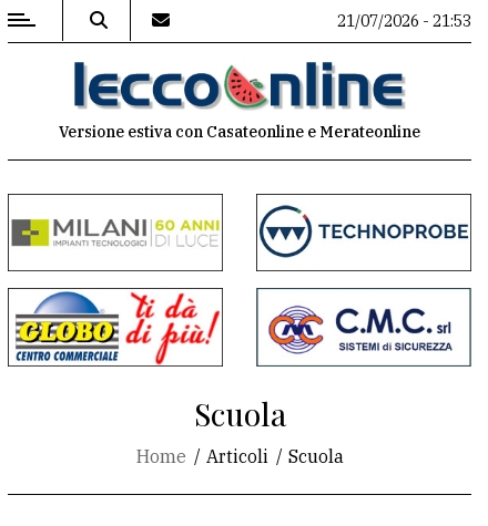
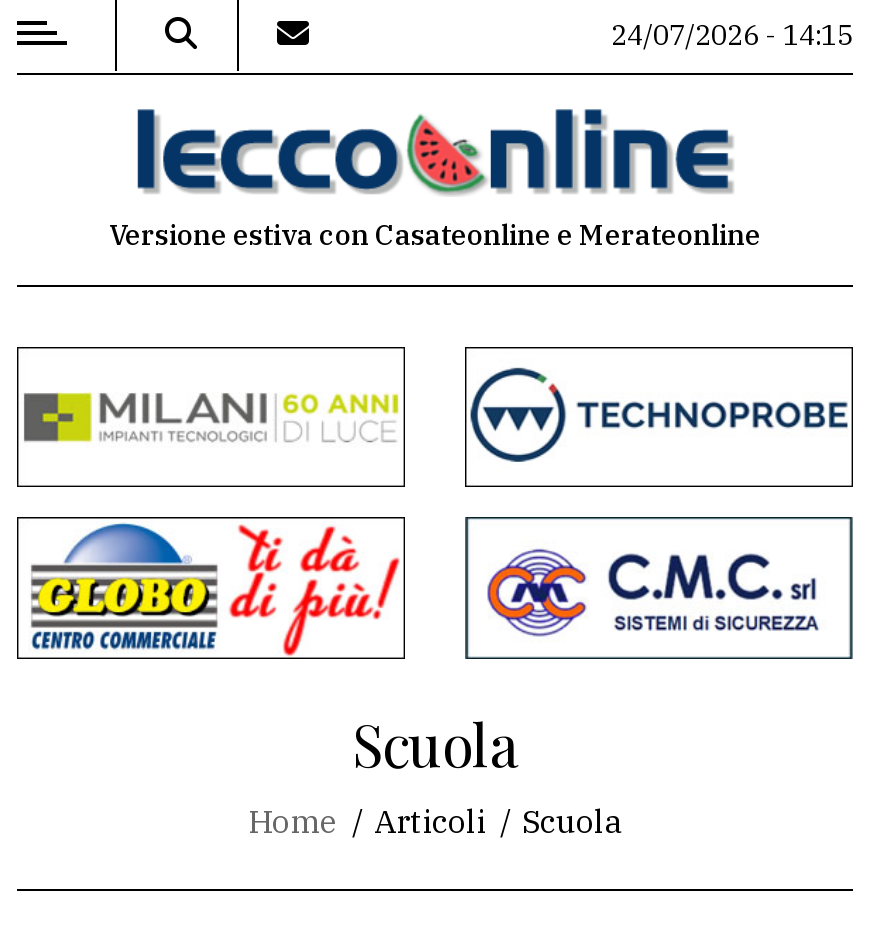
- 21/07/2026 - 21:53
+ 24/07/2026 - 14:15
